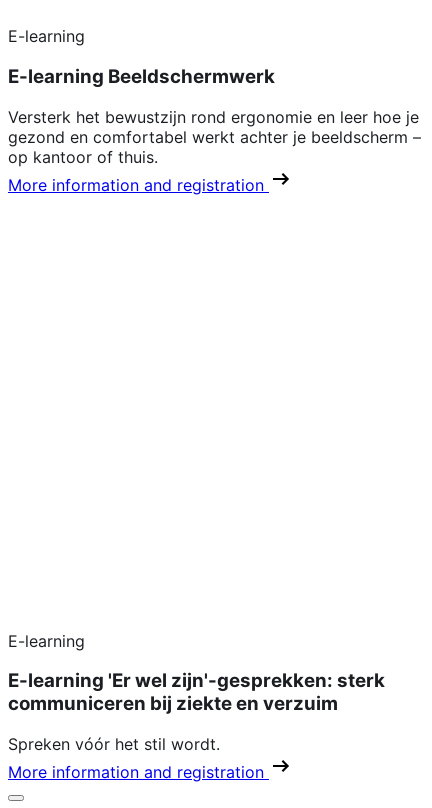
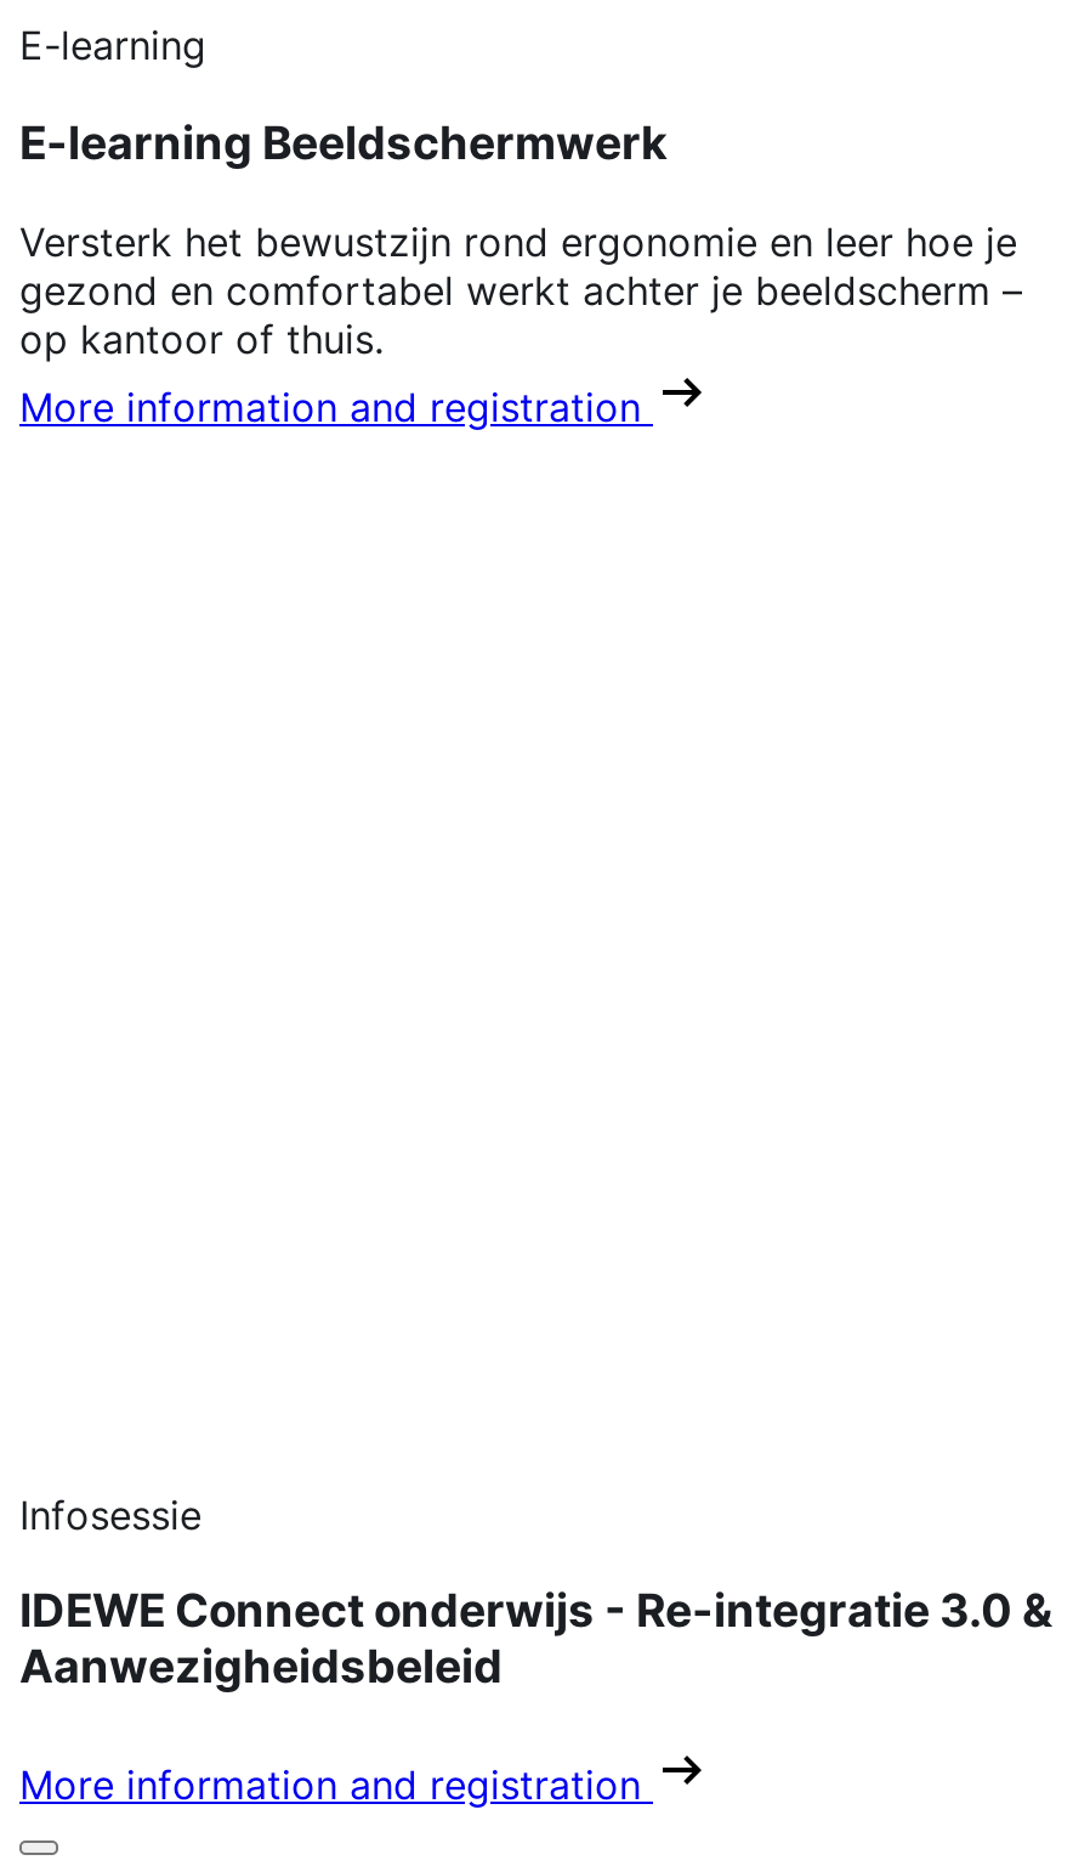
- E-learning
- E-learning 'Er wel zijn'-gesprekken: sterk
- communiceren bij ziekte en verzuim
- Spreken vóór het stil wordt.
+ Infosessie
+ IDEWE Connect onderwijs - Re-integratie 3.0 &
+ Aanwezigheidsbeleid
